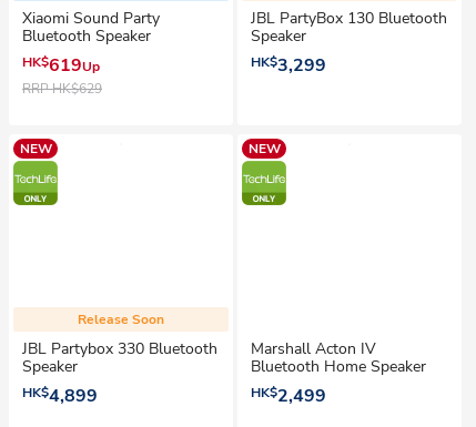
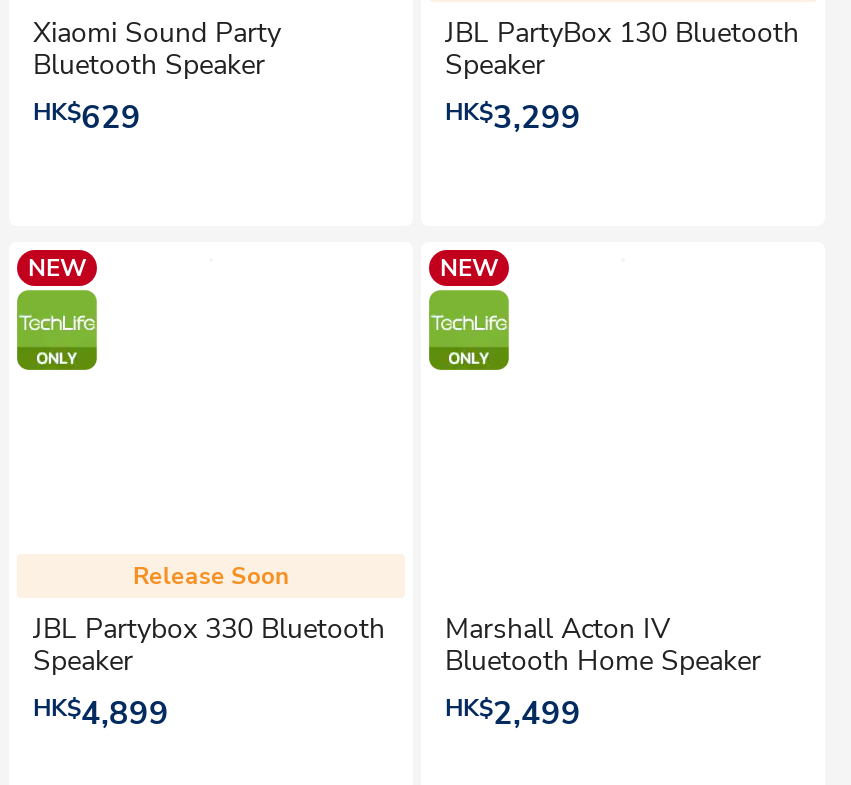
- HK$619
- Up
- RRPHK$629
+ HK$629
